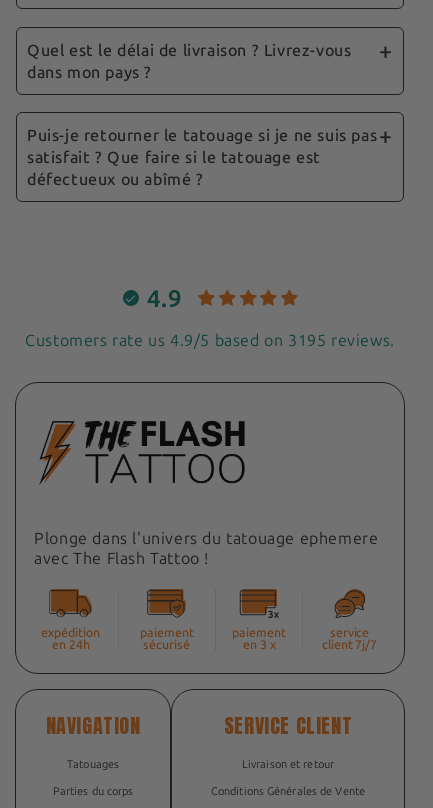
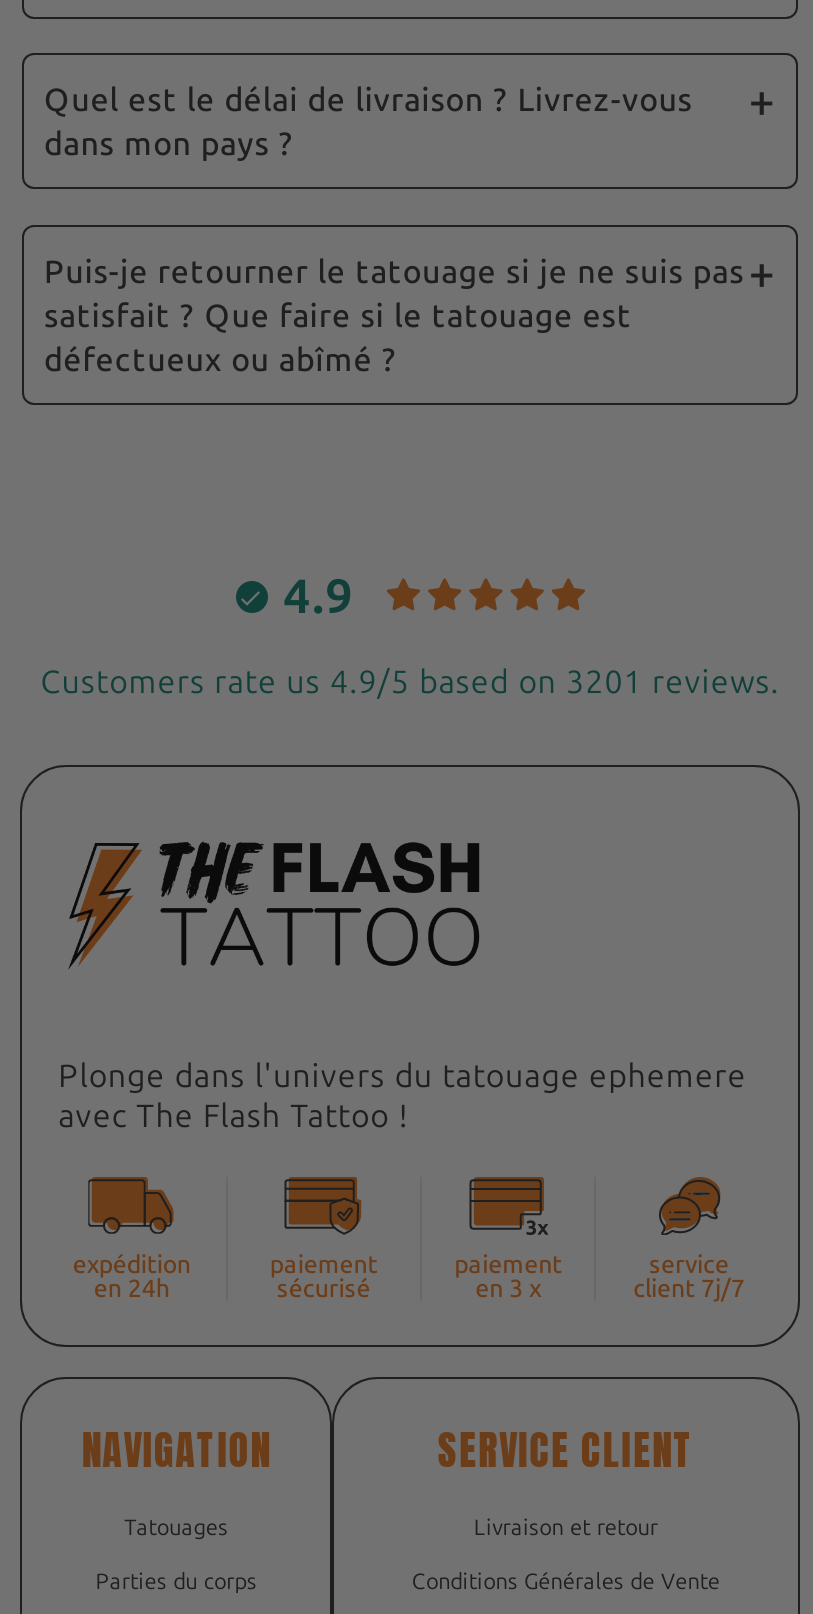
- Customers rate us 4.9/5 based on 3195 reviews.
+ Customers rate us 4.9/5 based on 3201 reviews.
